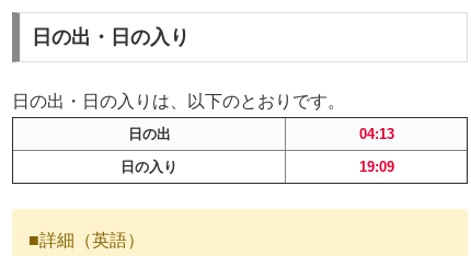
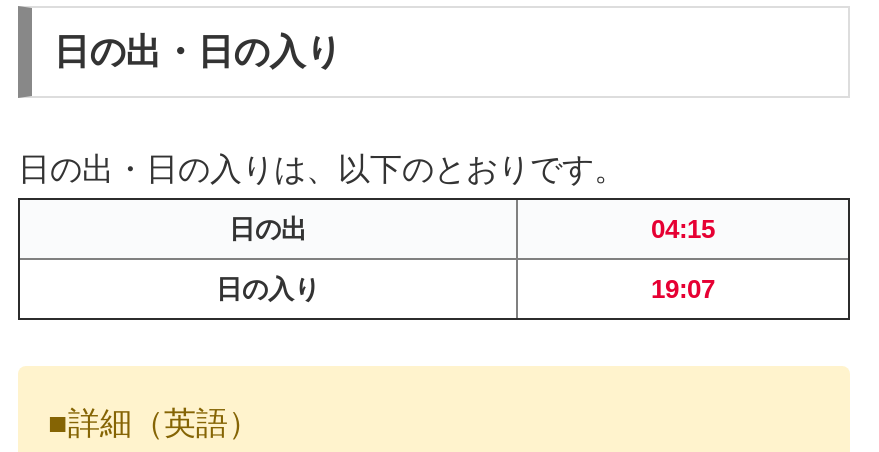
- 04:13
+ 04:15

- 19:09
+ 19:07
